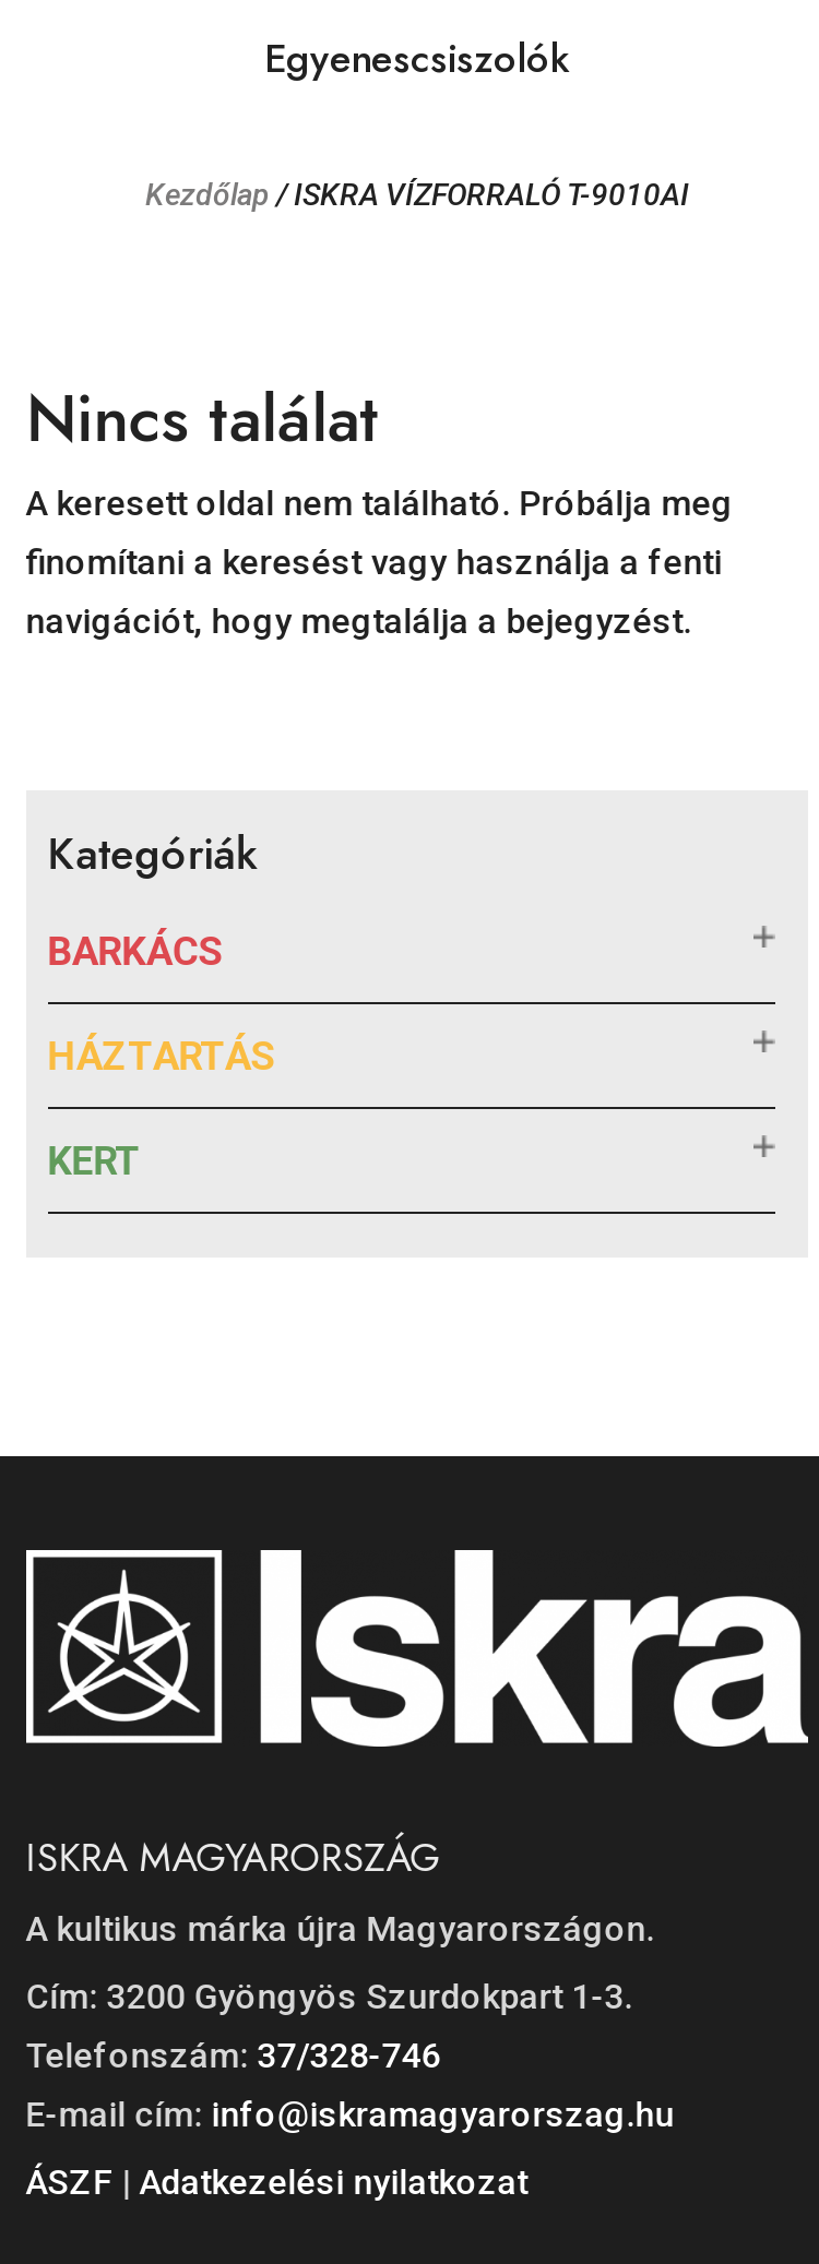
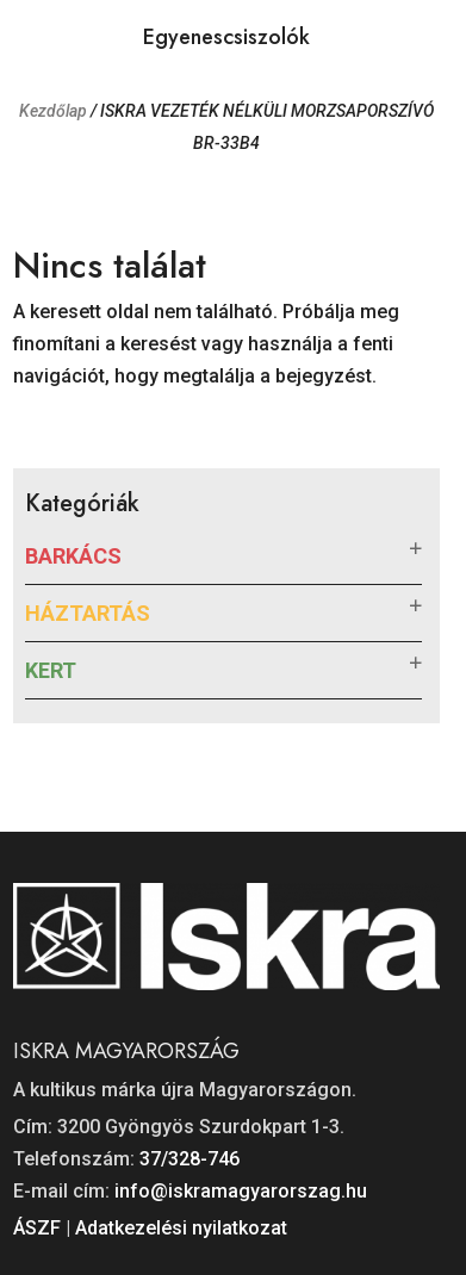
- Kezdőlap / ISKRA VÍZFORRALÓ T-9010AI
+ Kezdőlap / ISKRA VEZETÉK NÉLKÜLI MORZSAPORSZÍVÓ
+ BR-33B4
